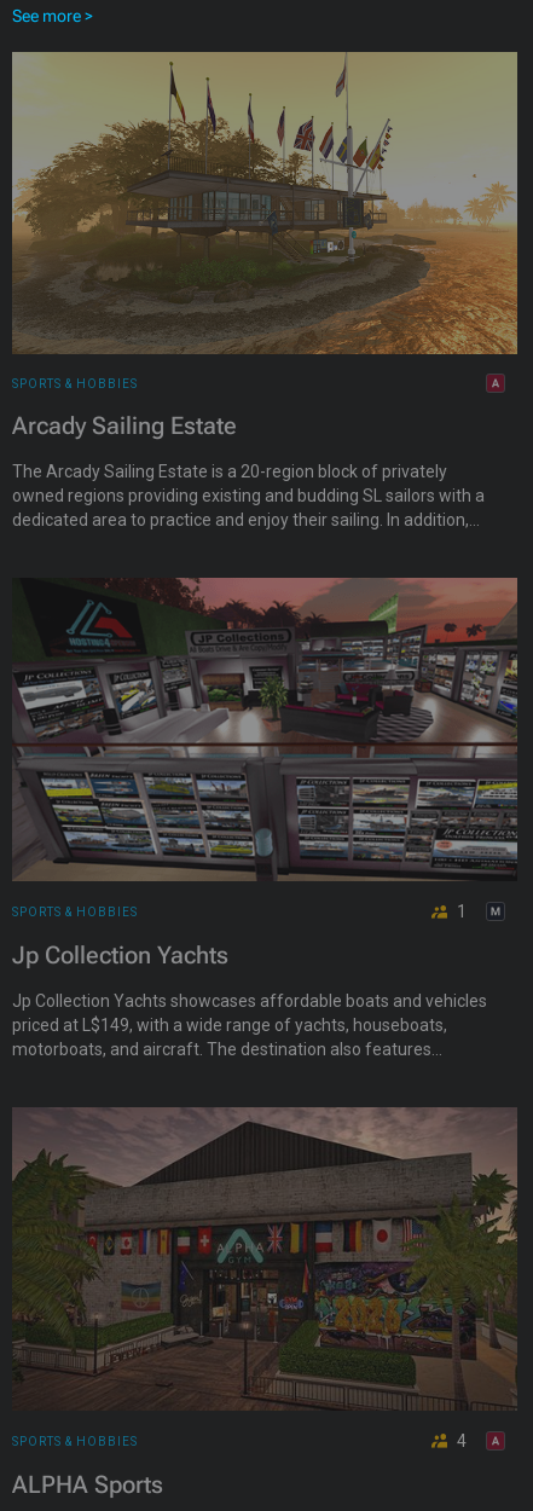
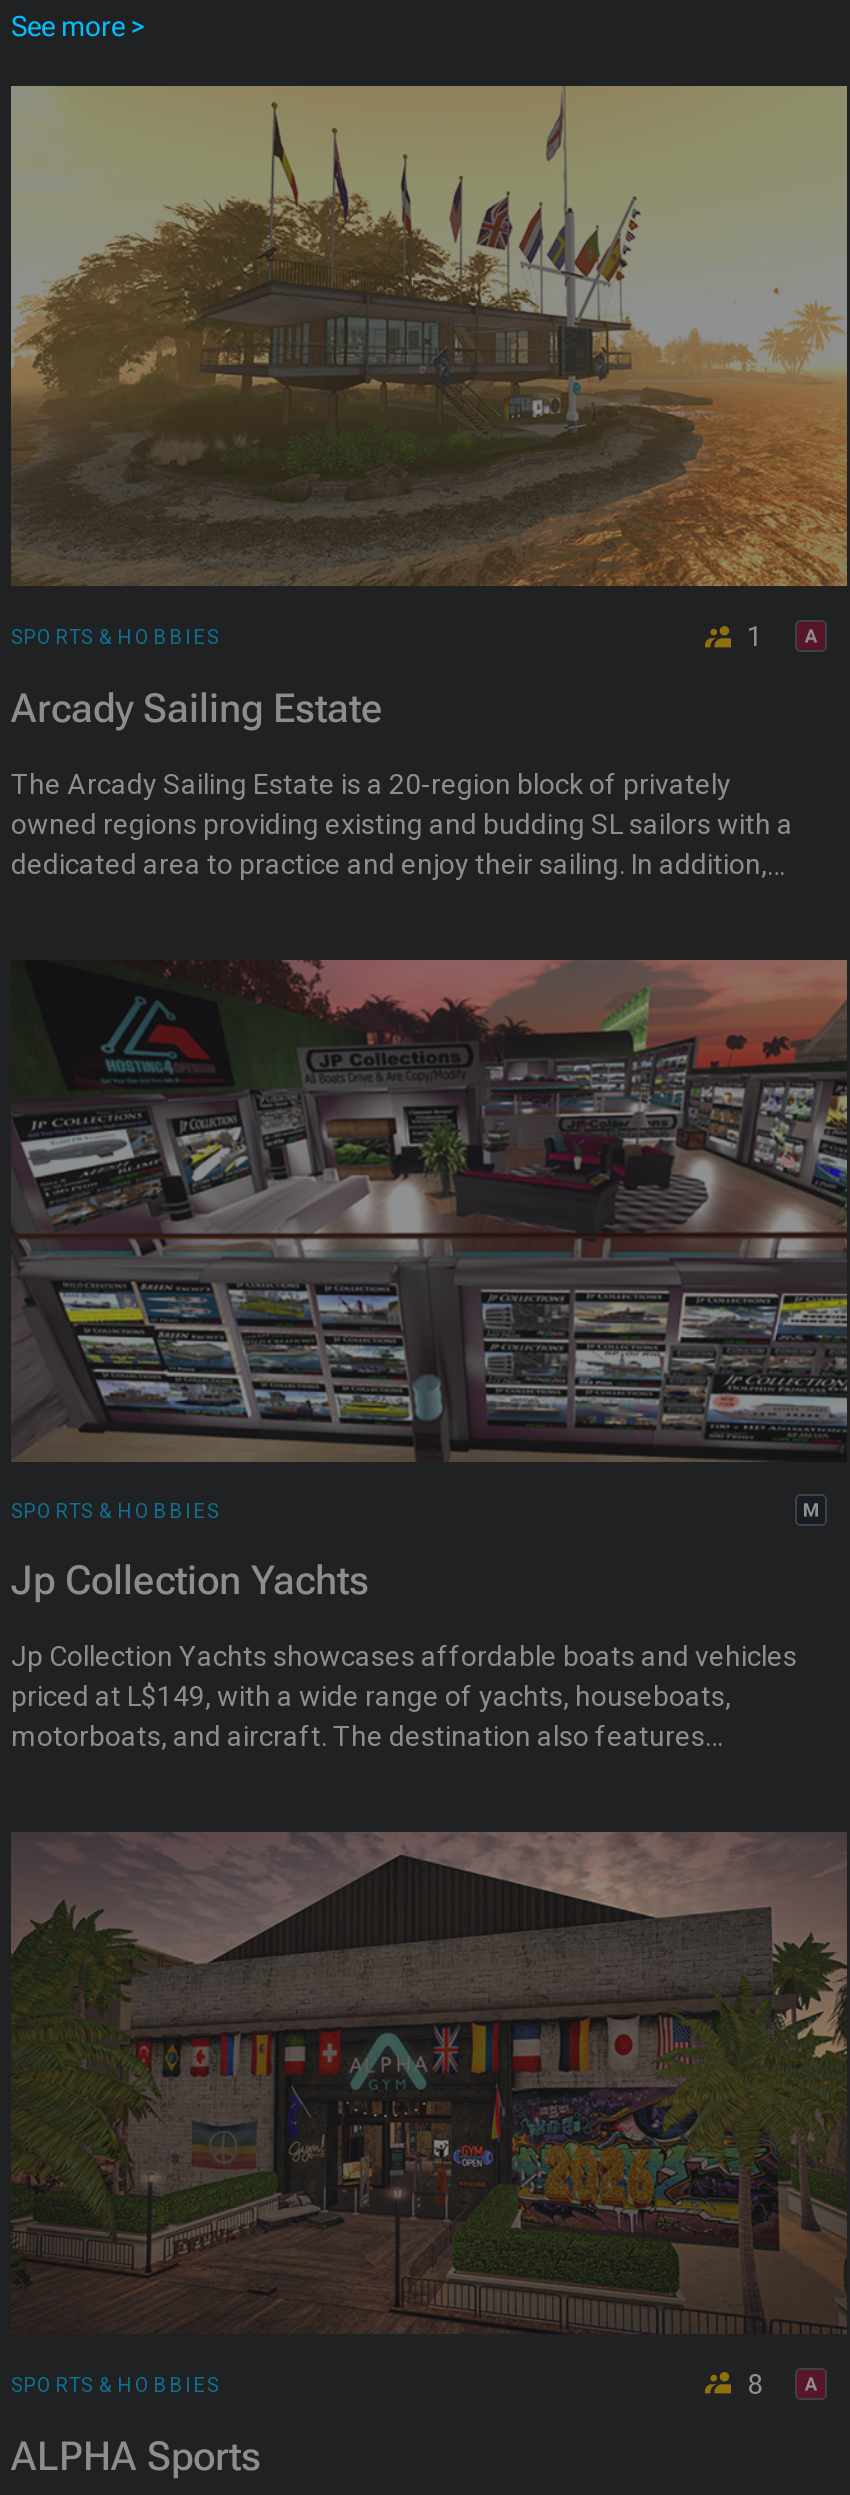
+ 1

- 1

- 4
+ 8
